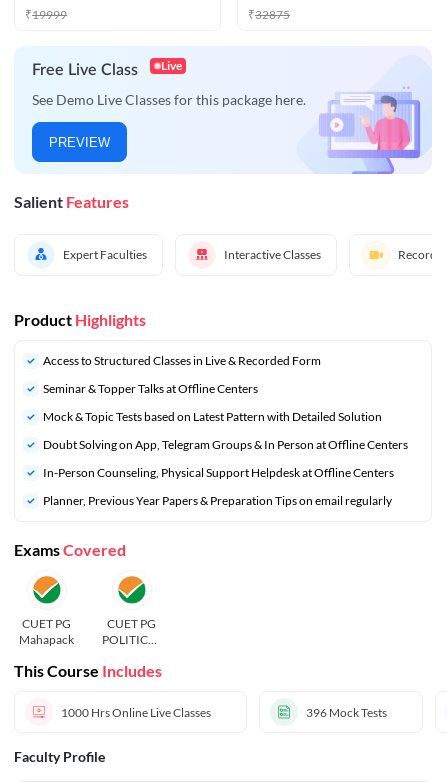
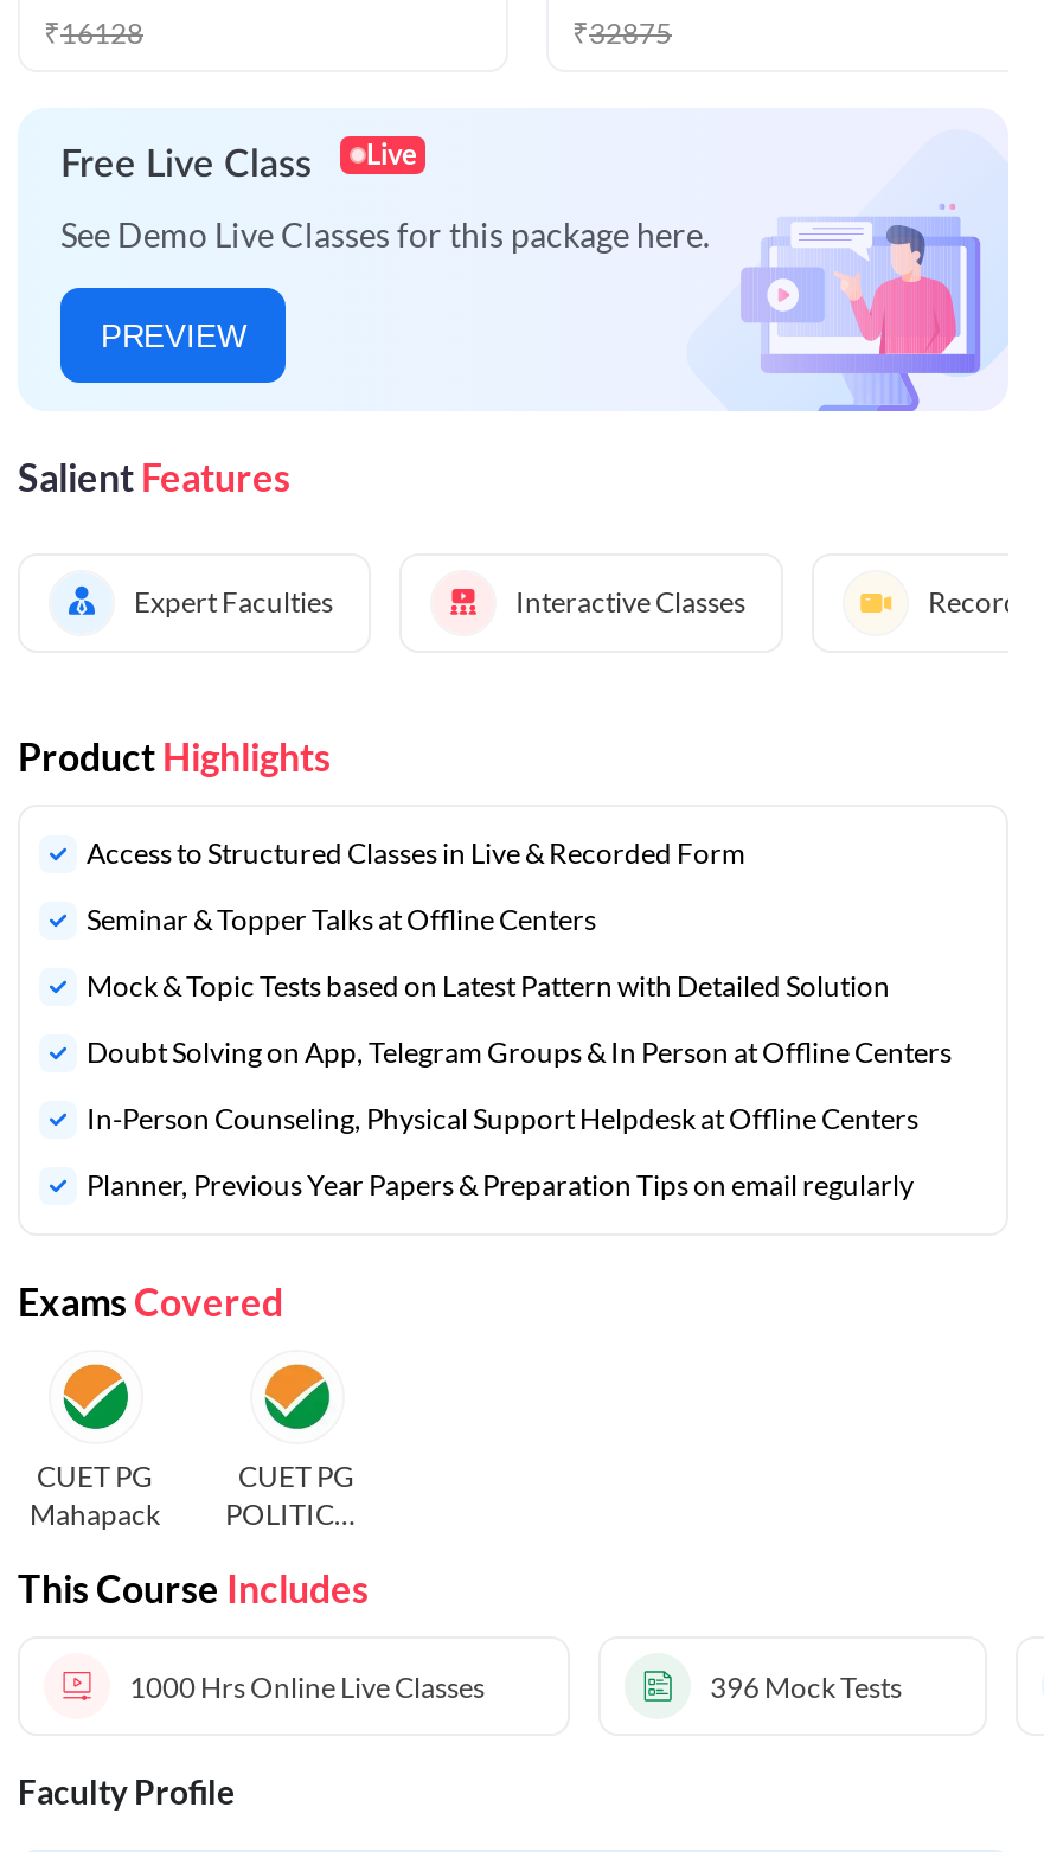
- ₹19999
+ ₹16128
